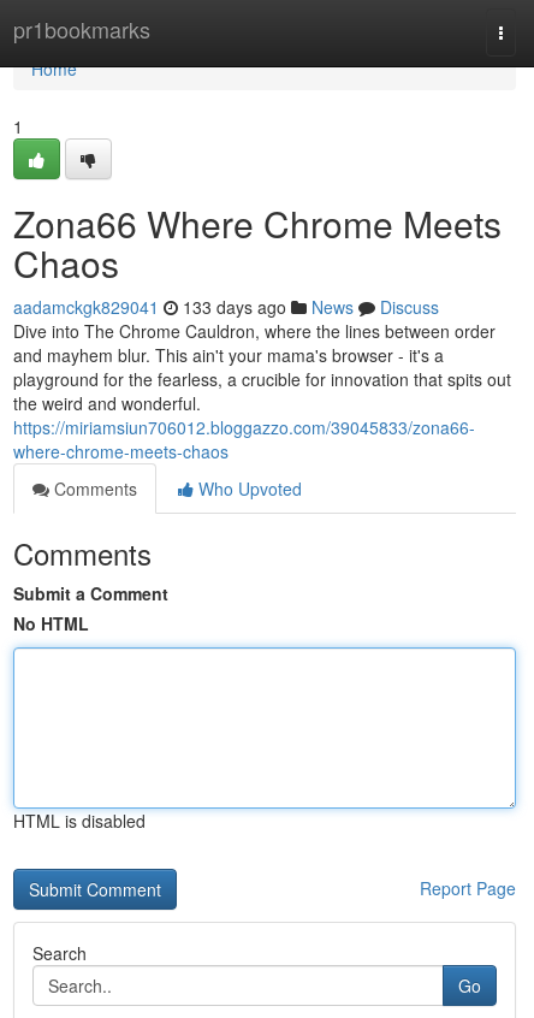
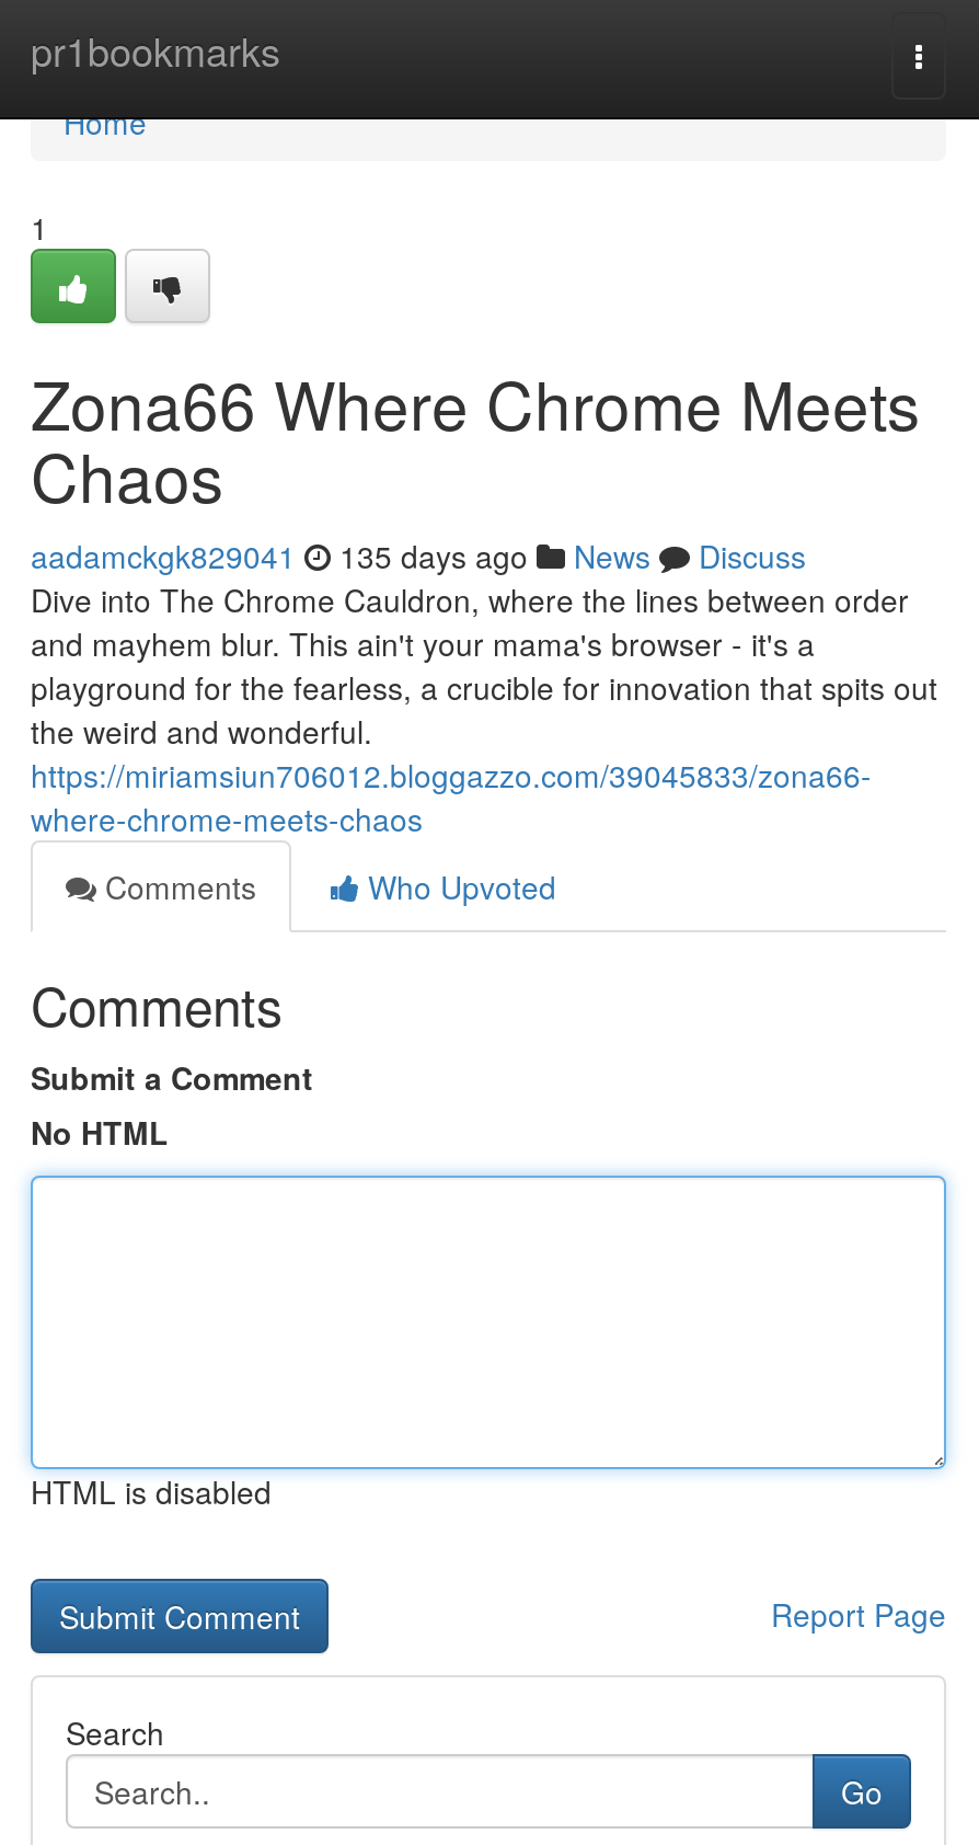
- aadamckgk829041 133 days ago News Discuss
+ aadamckgk829041 135 days ago News Discuss
